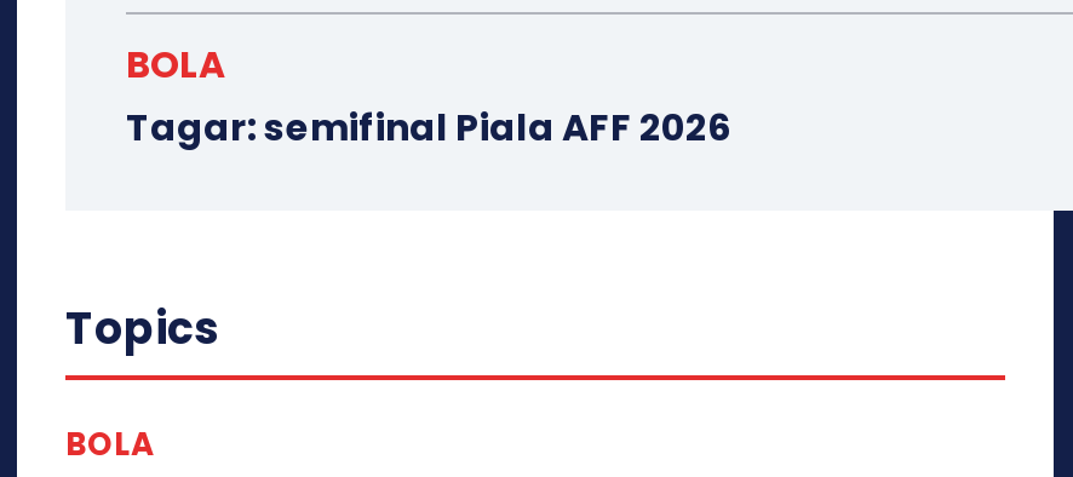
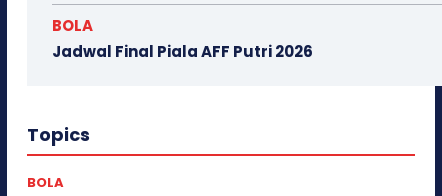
- Tagar: semifinal Piala AFF 2026
+ Jadwal Final Piala AFF Putri 2026
